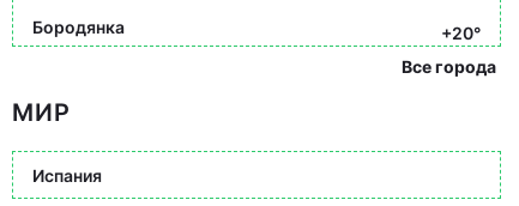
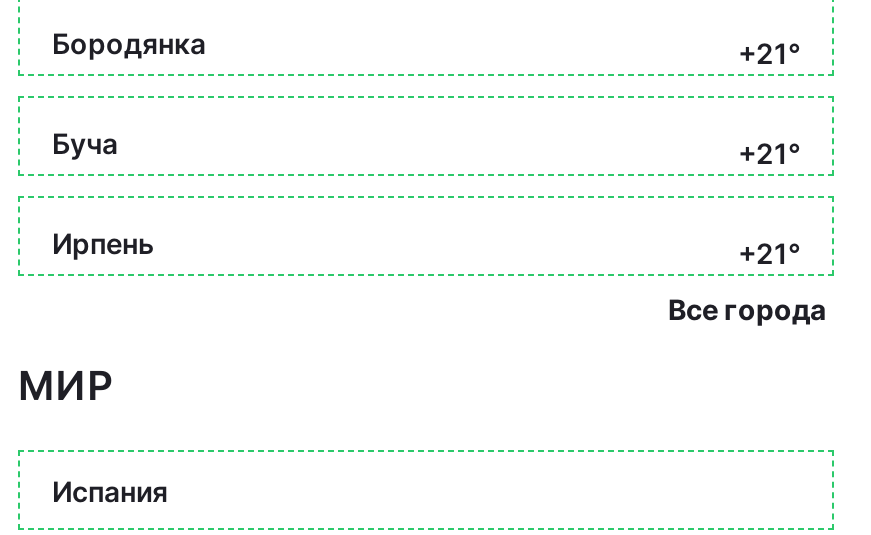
- +20°
+ +21°
+ Буча
+ +21°
+ Ирпень
+ +21°
